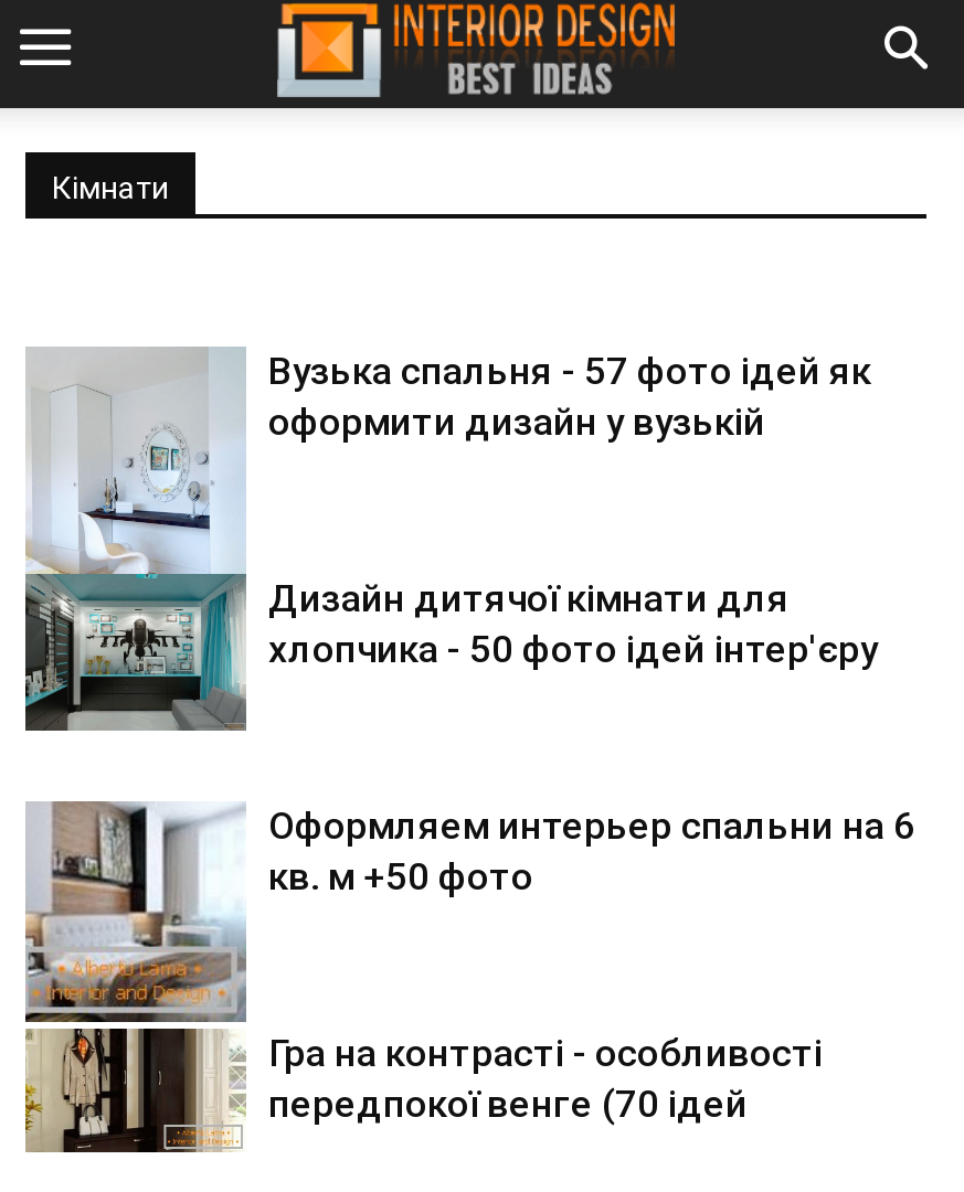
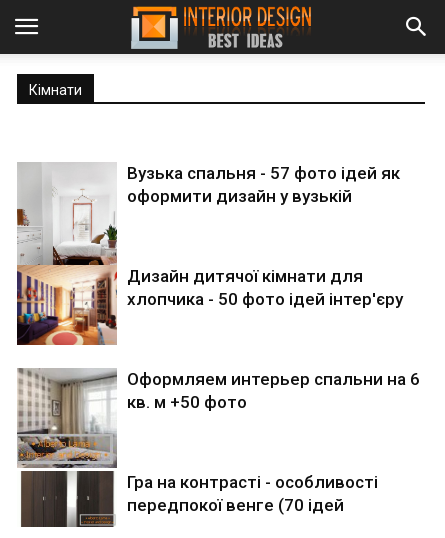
- [image]
+ [image]

- [image]
+ [image]
